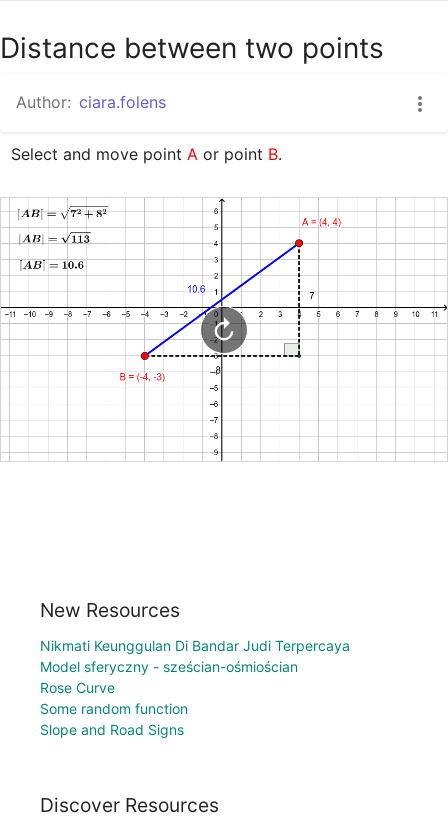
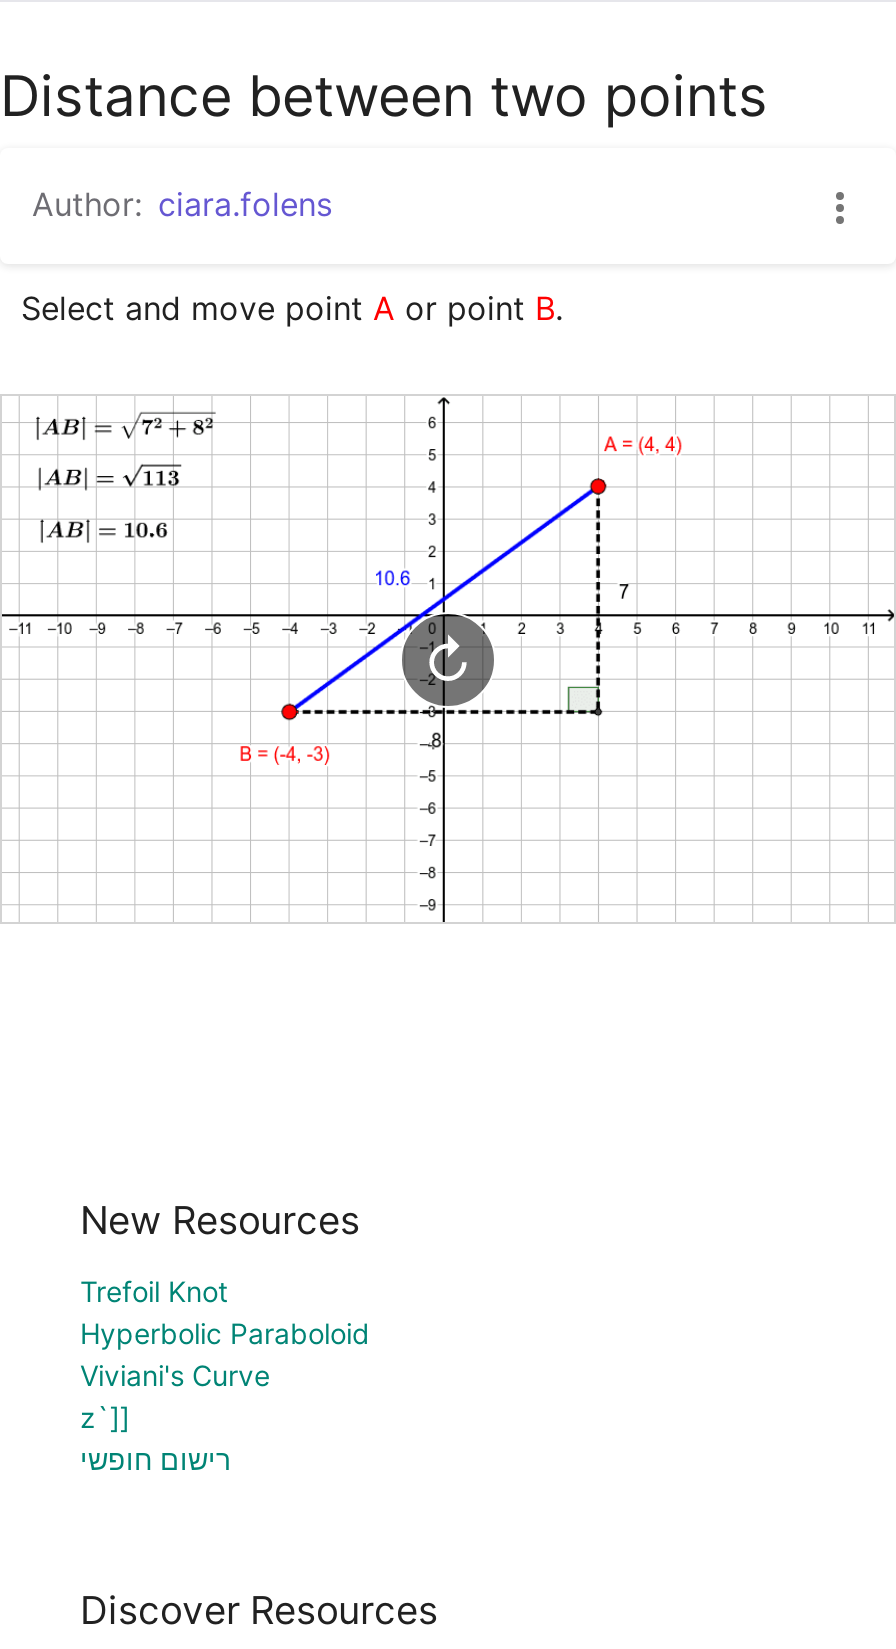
- Nikmati Keunggulan Di Bandar Judi Terpercaya
- Model sferyczny - sześcian-ośmiościan
- Rose Curve
- Some random function
- Slope and Road Signs
+ Trefoil Knot
+ Hyperbolic Paraboloid
+ Viviani's Curve
+ z`]]
+ רישום חופשי
